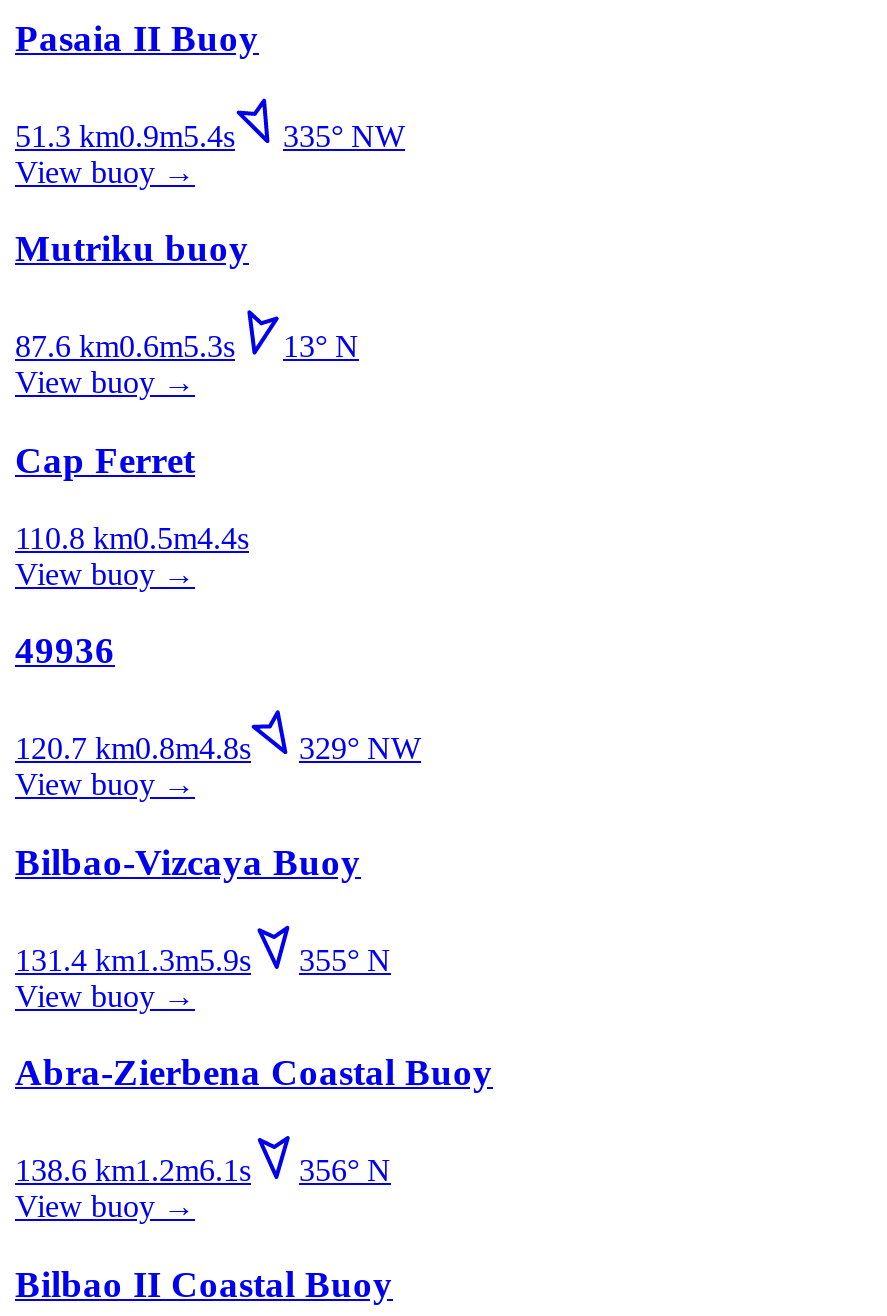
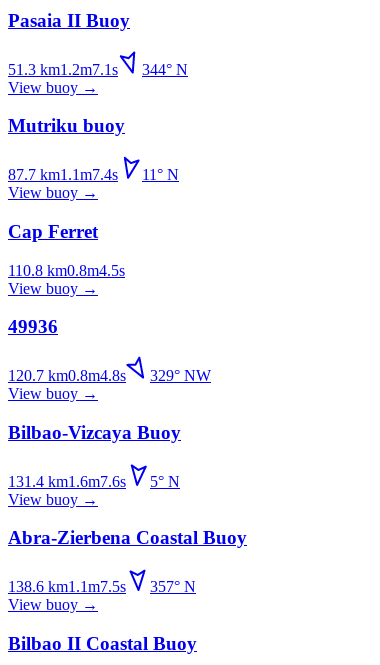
- 51.3 km0.9m5.4s
- 335° NW
+ 51.3 km1.2m7.1s
+ 344° N

- 87.6 km0.6m5.3s
+ 87.7 km1.1m7.4s

- 13° N
+ 11° N

- 110.8 km0.5m4.4s
+ 110.8 km0.8m4.5s

- 131.4 km1.3m5.9s
+ 131.4 km1.6m7.6s

- 355° N
+ 5° N

- 138.6 km1.2m6.1 s
+ 138.6 km1.1m7.5 s

- 356° N
+ 357° N
